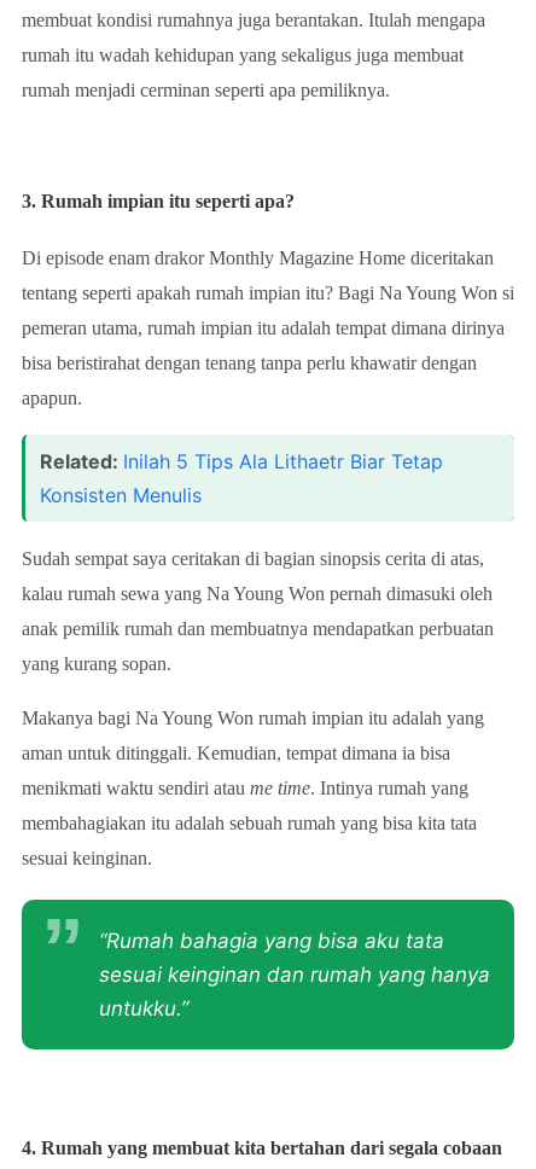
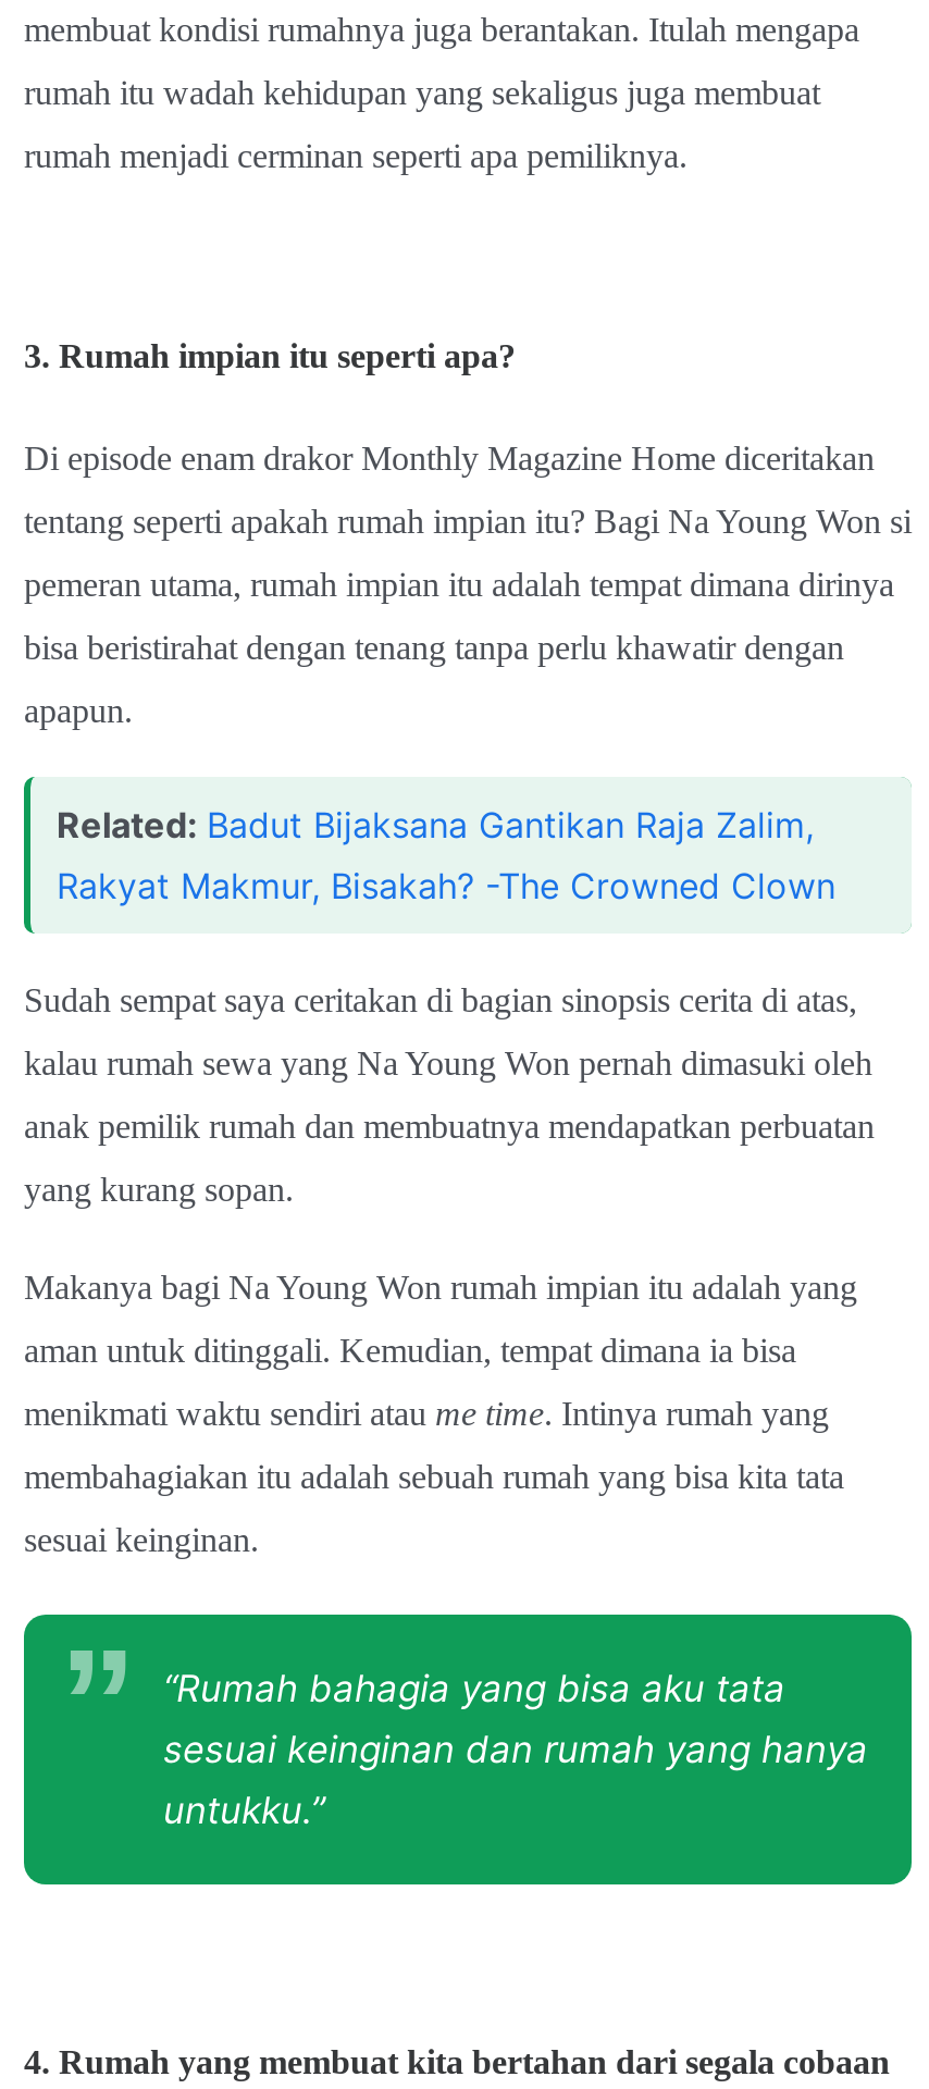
- Related: Inilah 5 Tips Ala Lithaetr Biar Tetap
- Konsisten Menulis
+ Related: Badut Bijaksana Gantikan Raja Zalim,
+ Rakyat Makmur, Bisakah? -The Crowned Clown
